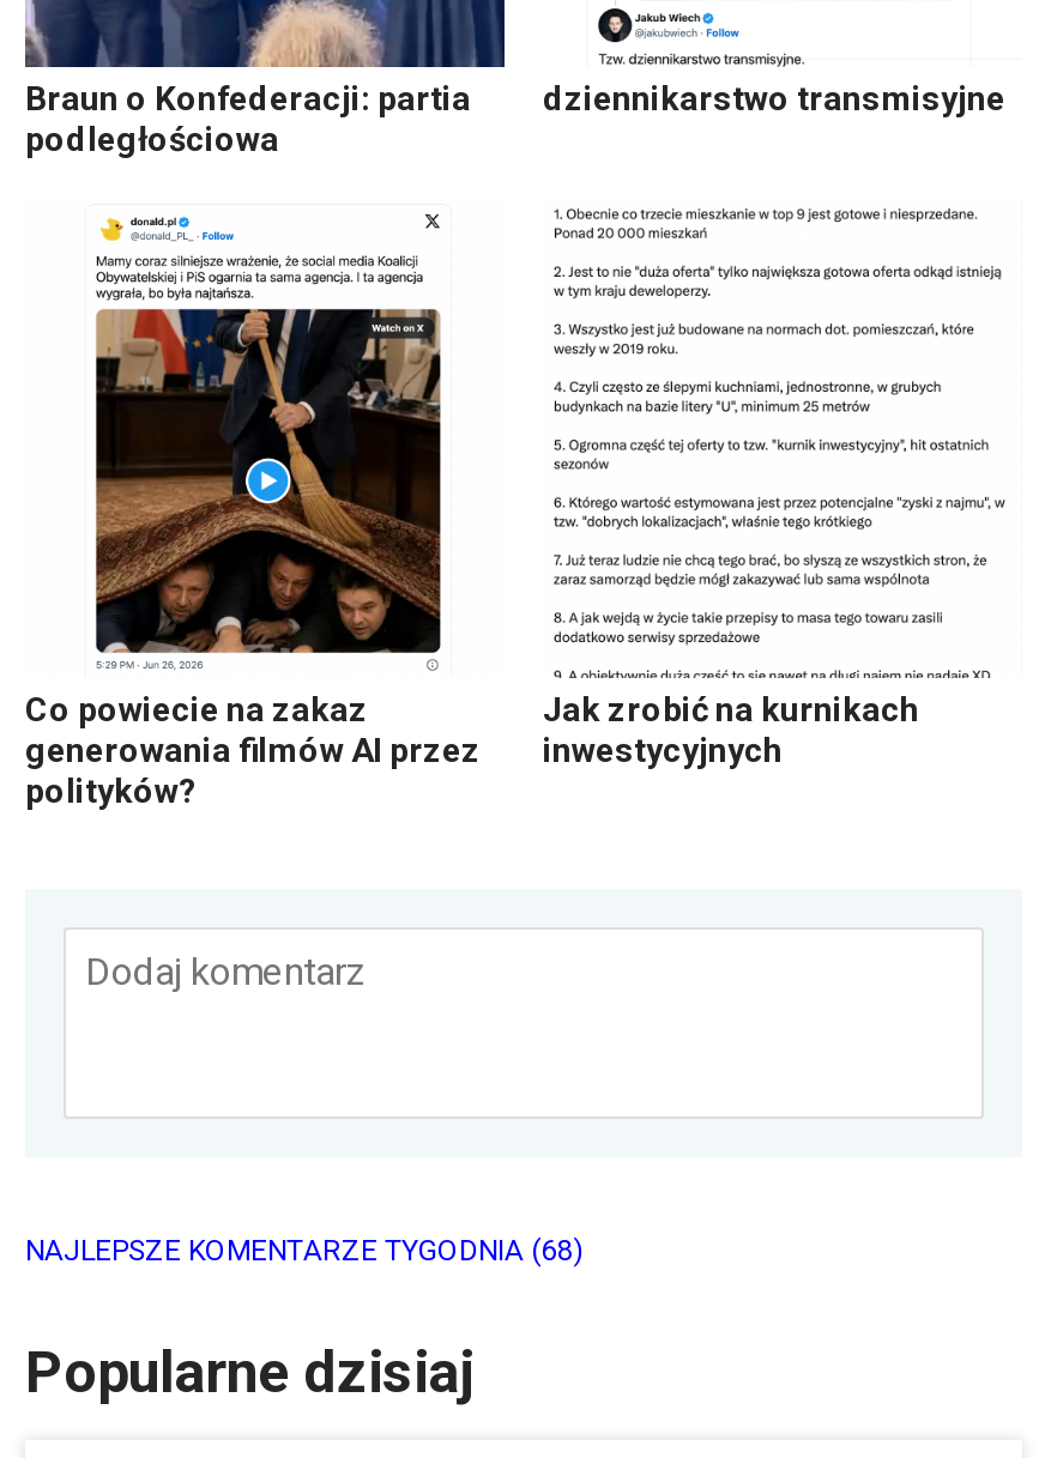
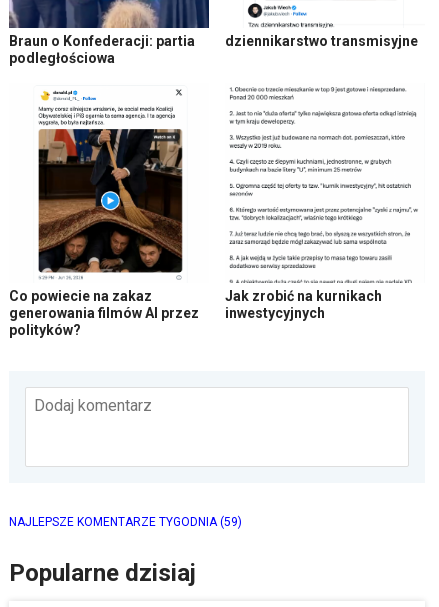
- NAJLEPSZE KOMENTARZE TYGODNIA (68)
+ NAJLEPSZE KOMENTARZE TYGODNIA (59)
